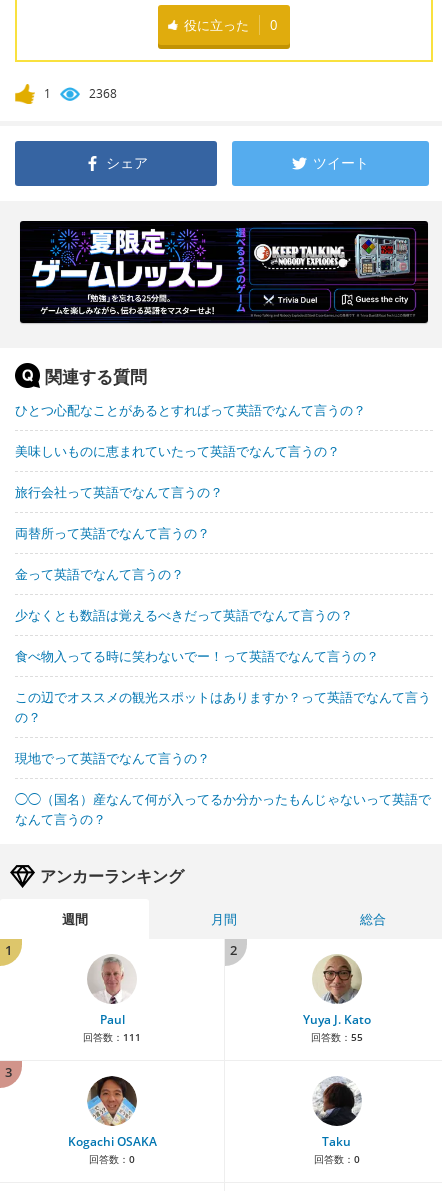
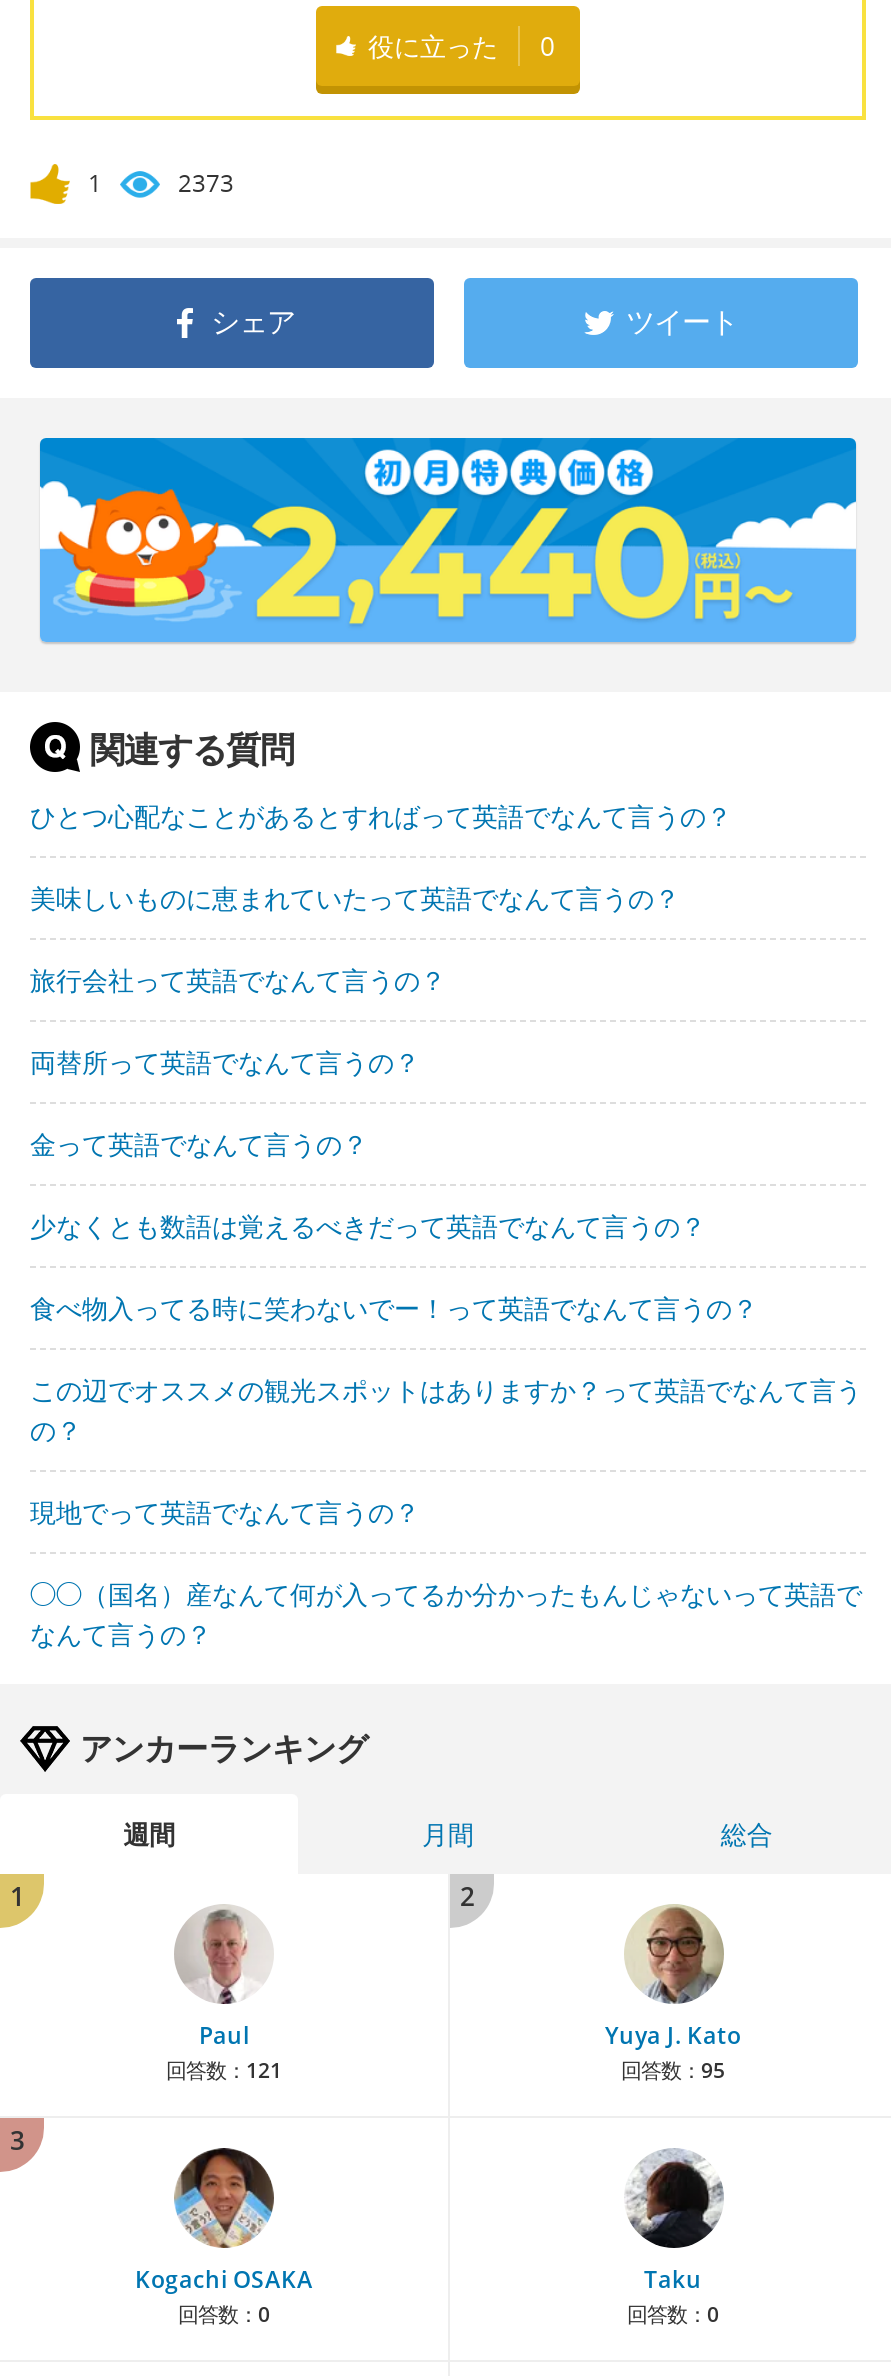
- 2368
+ 2373

- [image]
+ [image]

- 回答数：111
+ 回答数：121

- 回答数：55
+ 回答数：95
